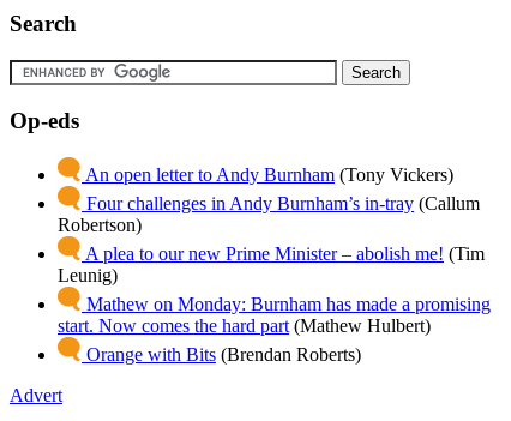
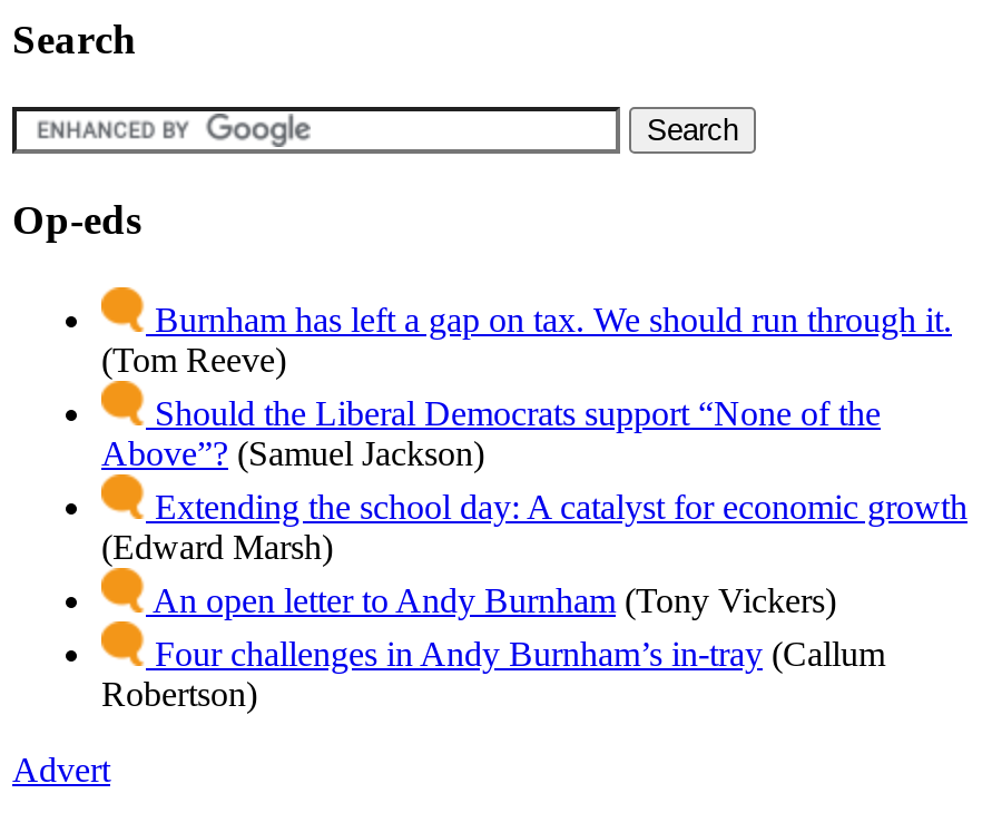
+ Burnham has left a gap on tax. We should run through it.
+ (Tom Reeve)
+ Should the Liberal Democrats support “None of the
+ Above”? (Samuel Jackson)
+ Extending the school day: A catalyst for economic growth
+ (Edward Marsh)

moved down: An open letter to Andy Burnham (Tony Vickers) | Four challenges in Andy Burnham’s in-tray (Callum | Robertson)

- A plea to our new Prime Minister – abolish me! (Tim
- Leunig)
- Mathew on Monday: Burnham has made a promising
- start. Now comes the hard part (Mathew Hulbert)
- Orange with Bits (Brendan Roberts)
